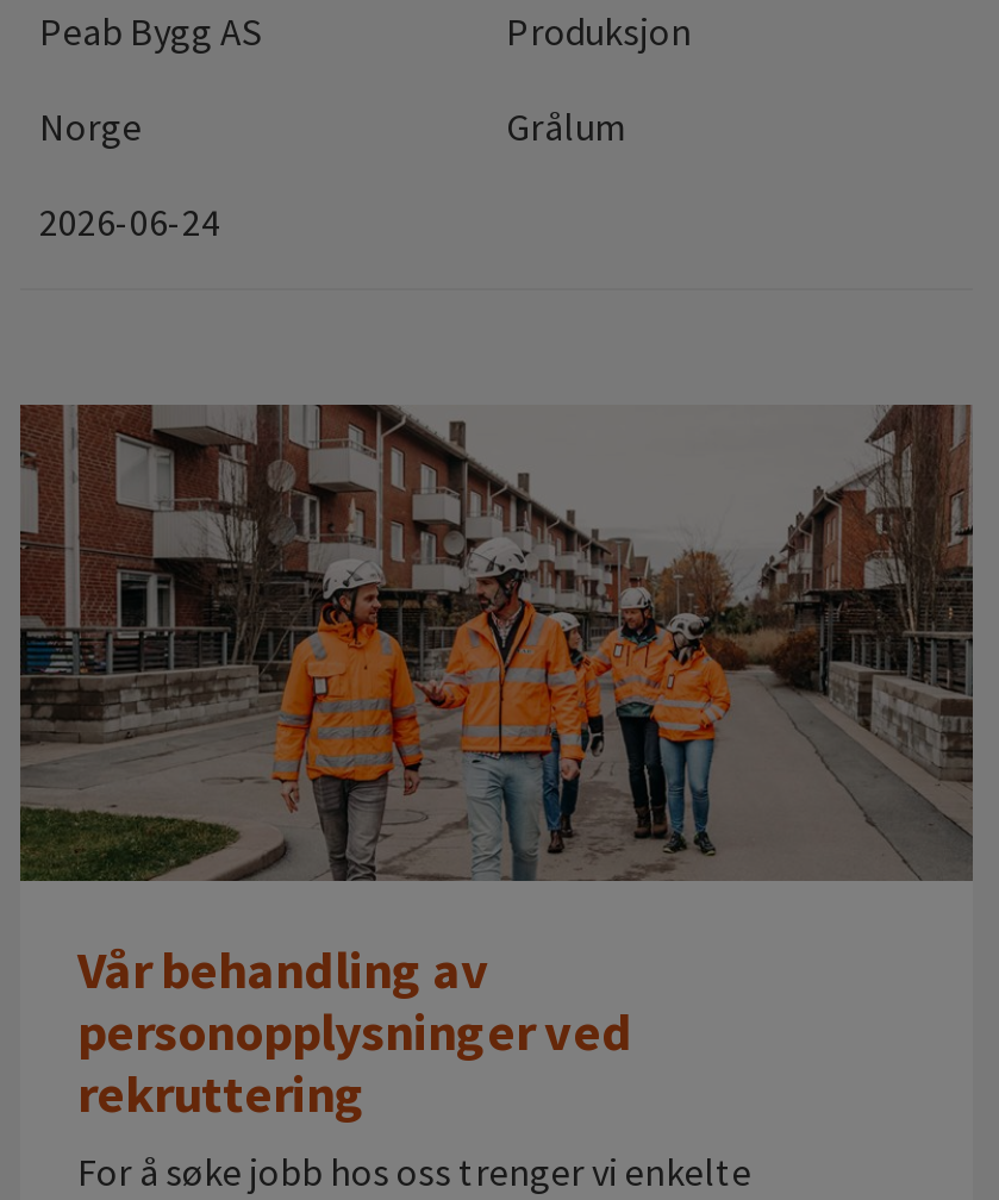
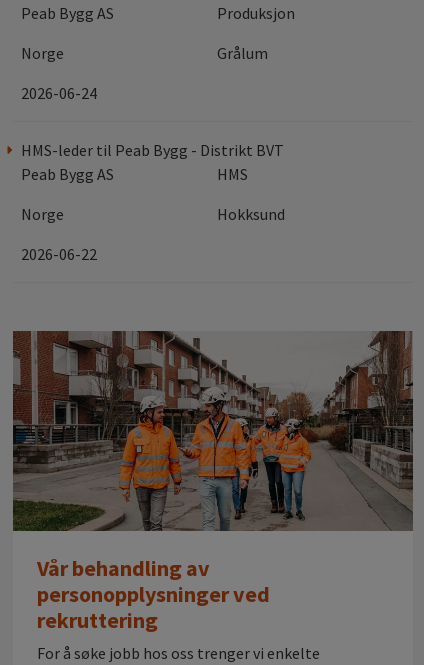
+ HMS-leder til Peab Bygg - Distrikt BVT
+ Peab Bygg AS
+ HMS
+ Norge
+ Hokksund
+ 2026-06-22
